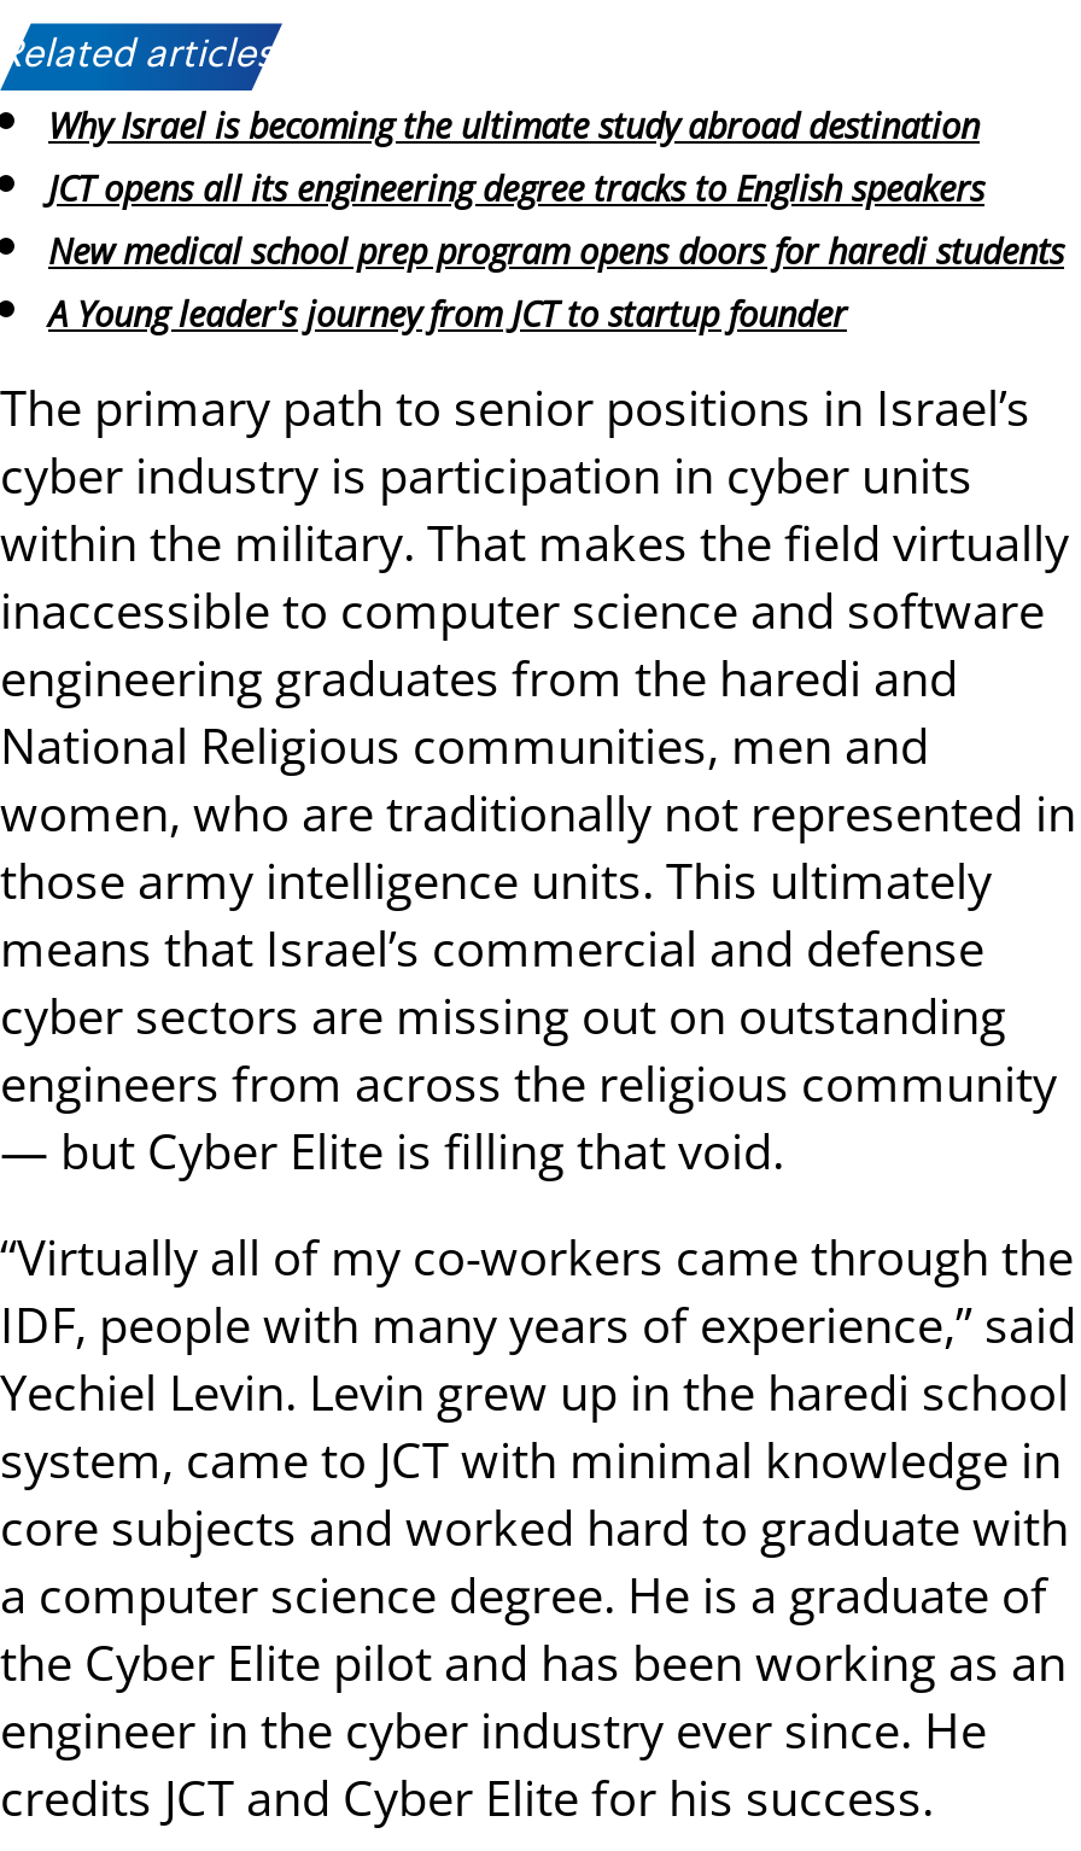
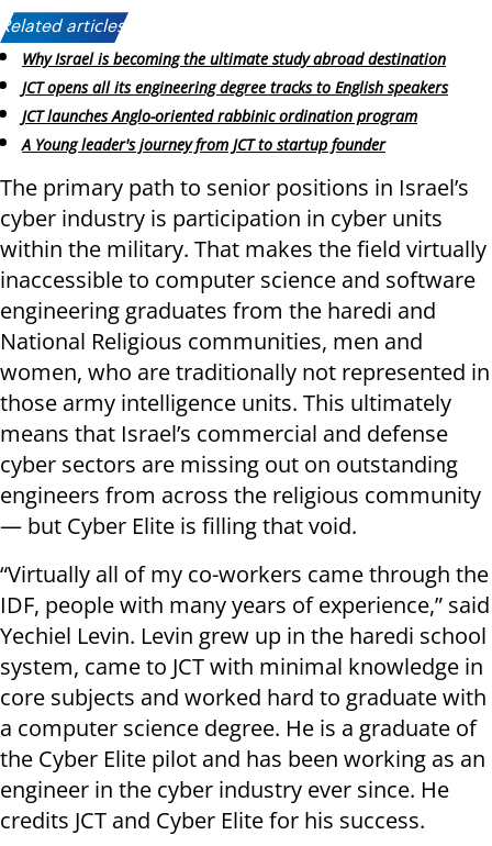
- New medical school prep program opens doors for haredi students
+ JCT launches Anglo-oriented rabbinic ordination program
